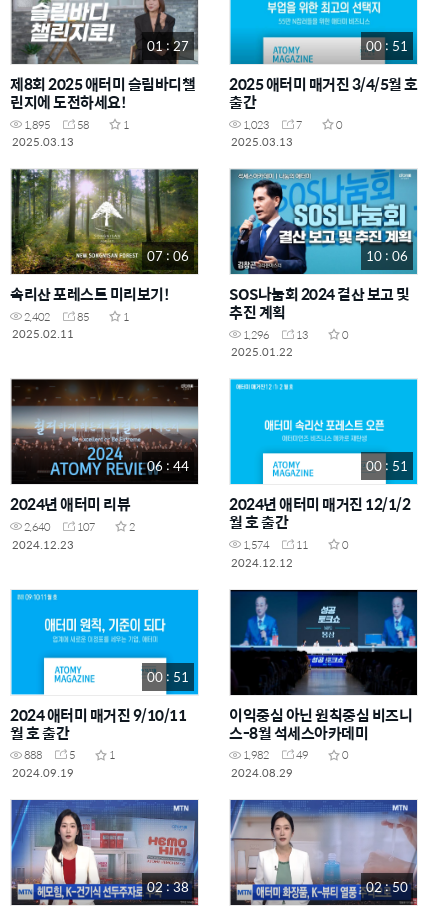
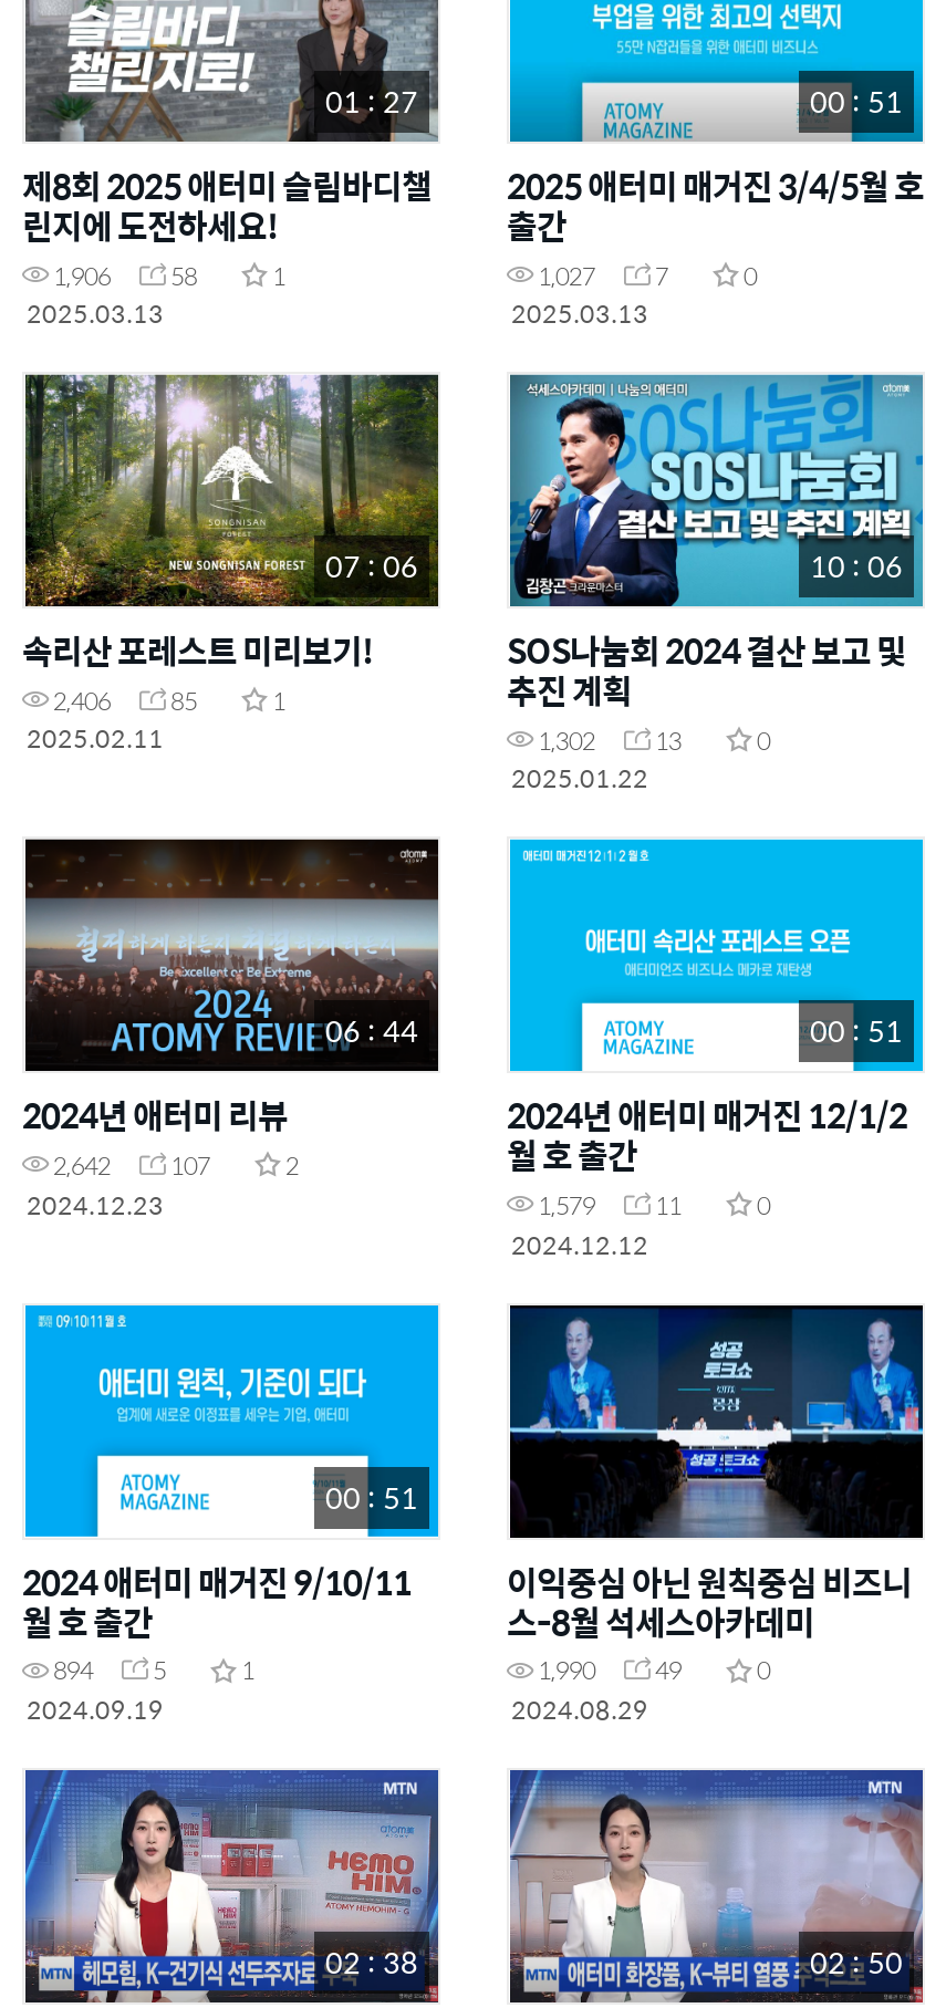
- 1,895 58 1
+ 1,906 58 1

- 1,023 7 0
+ 1,027 7 0

- 2,402 85 1
+ 2,406 85 1

- 1,296 13 0
+ 1,302 13 0

- 2,640 107 2
+ 2,642 107 2

- 1,574 11 0
+ 1,579 11 0

- 888 5 1
+ 894 5 1

- 1,982 49 0
+ 1,990 49 0
